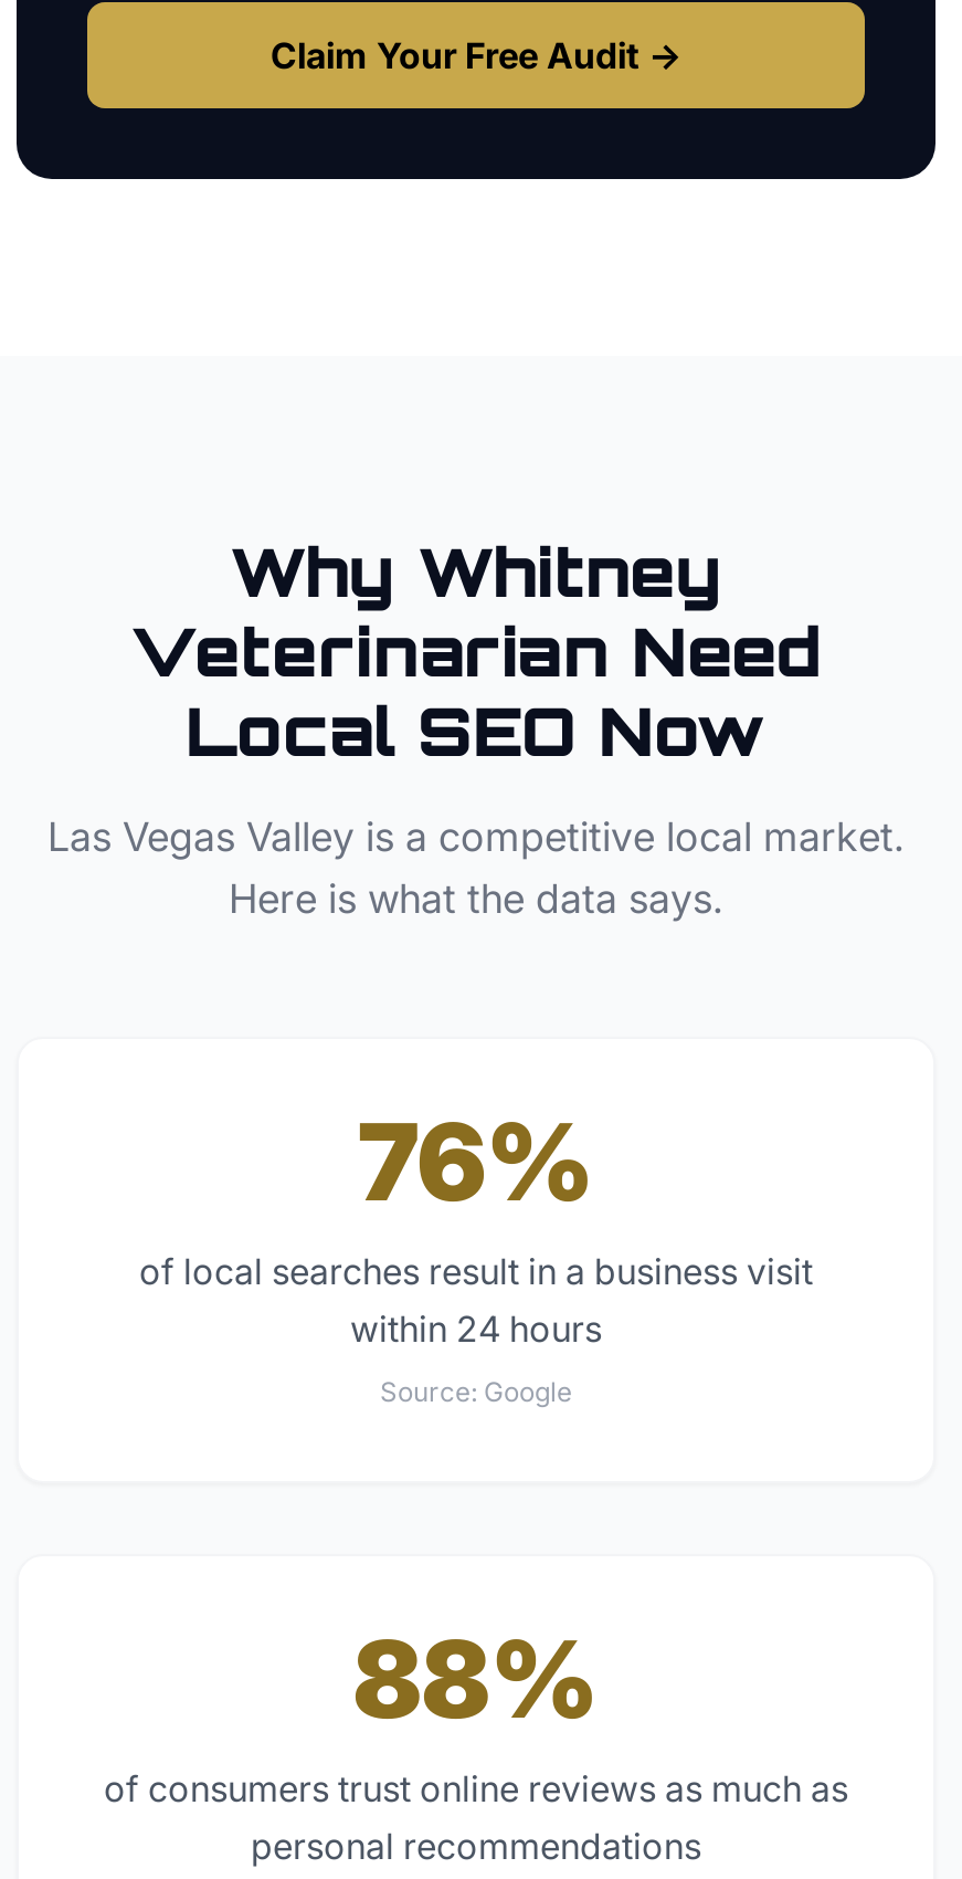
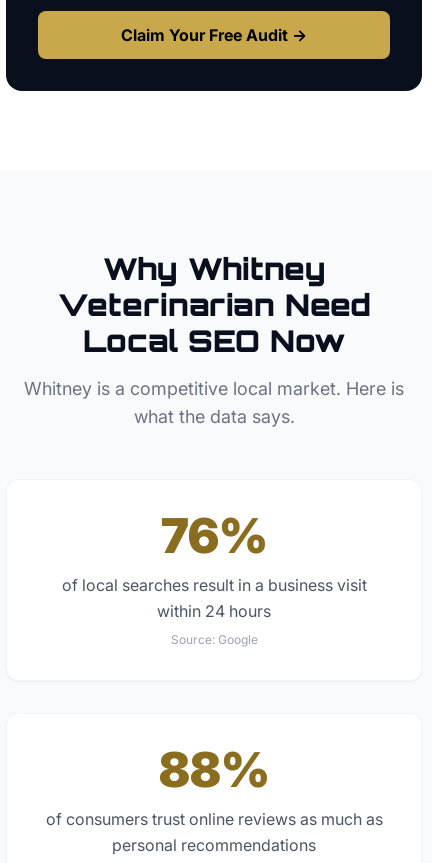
- Las Vegas Valley is a competitive local market.
- Here is what the data says.
+ Whitney is a competitive local market. Here is
+ what the data says.
